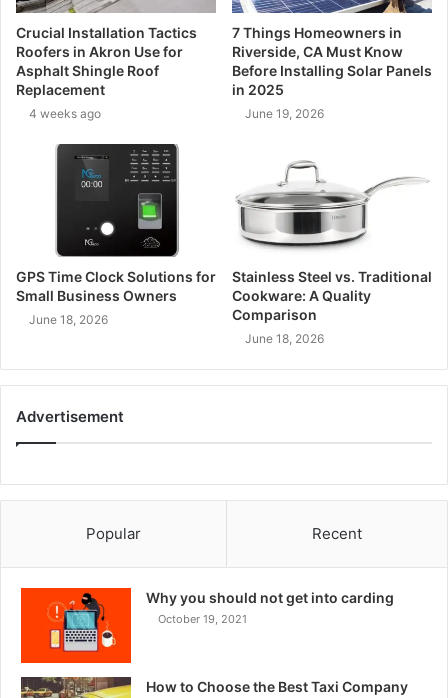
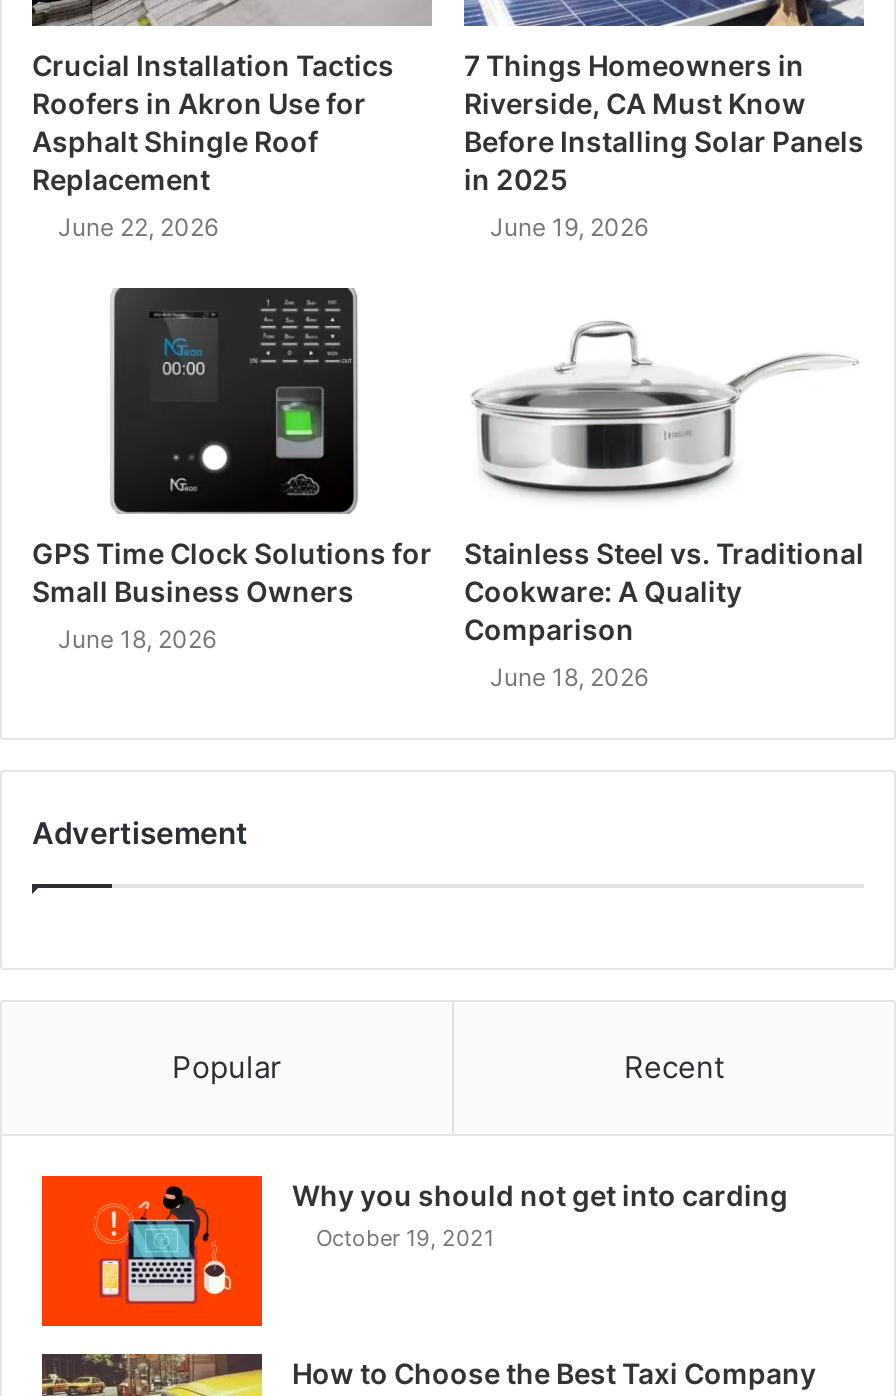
- 4 weeks ago
+ June 22, 2026
